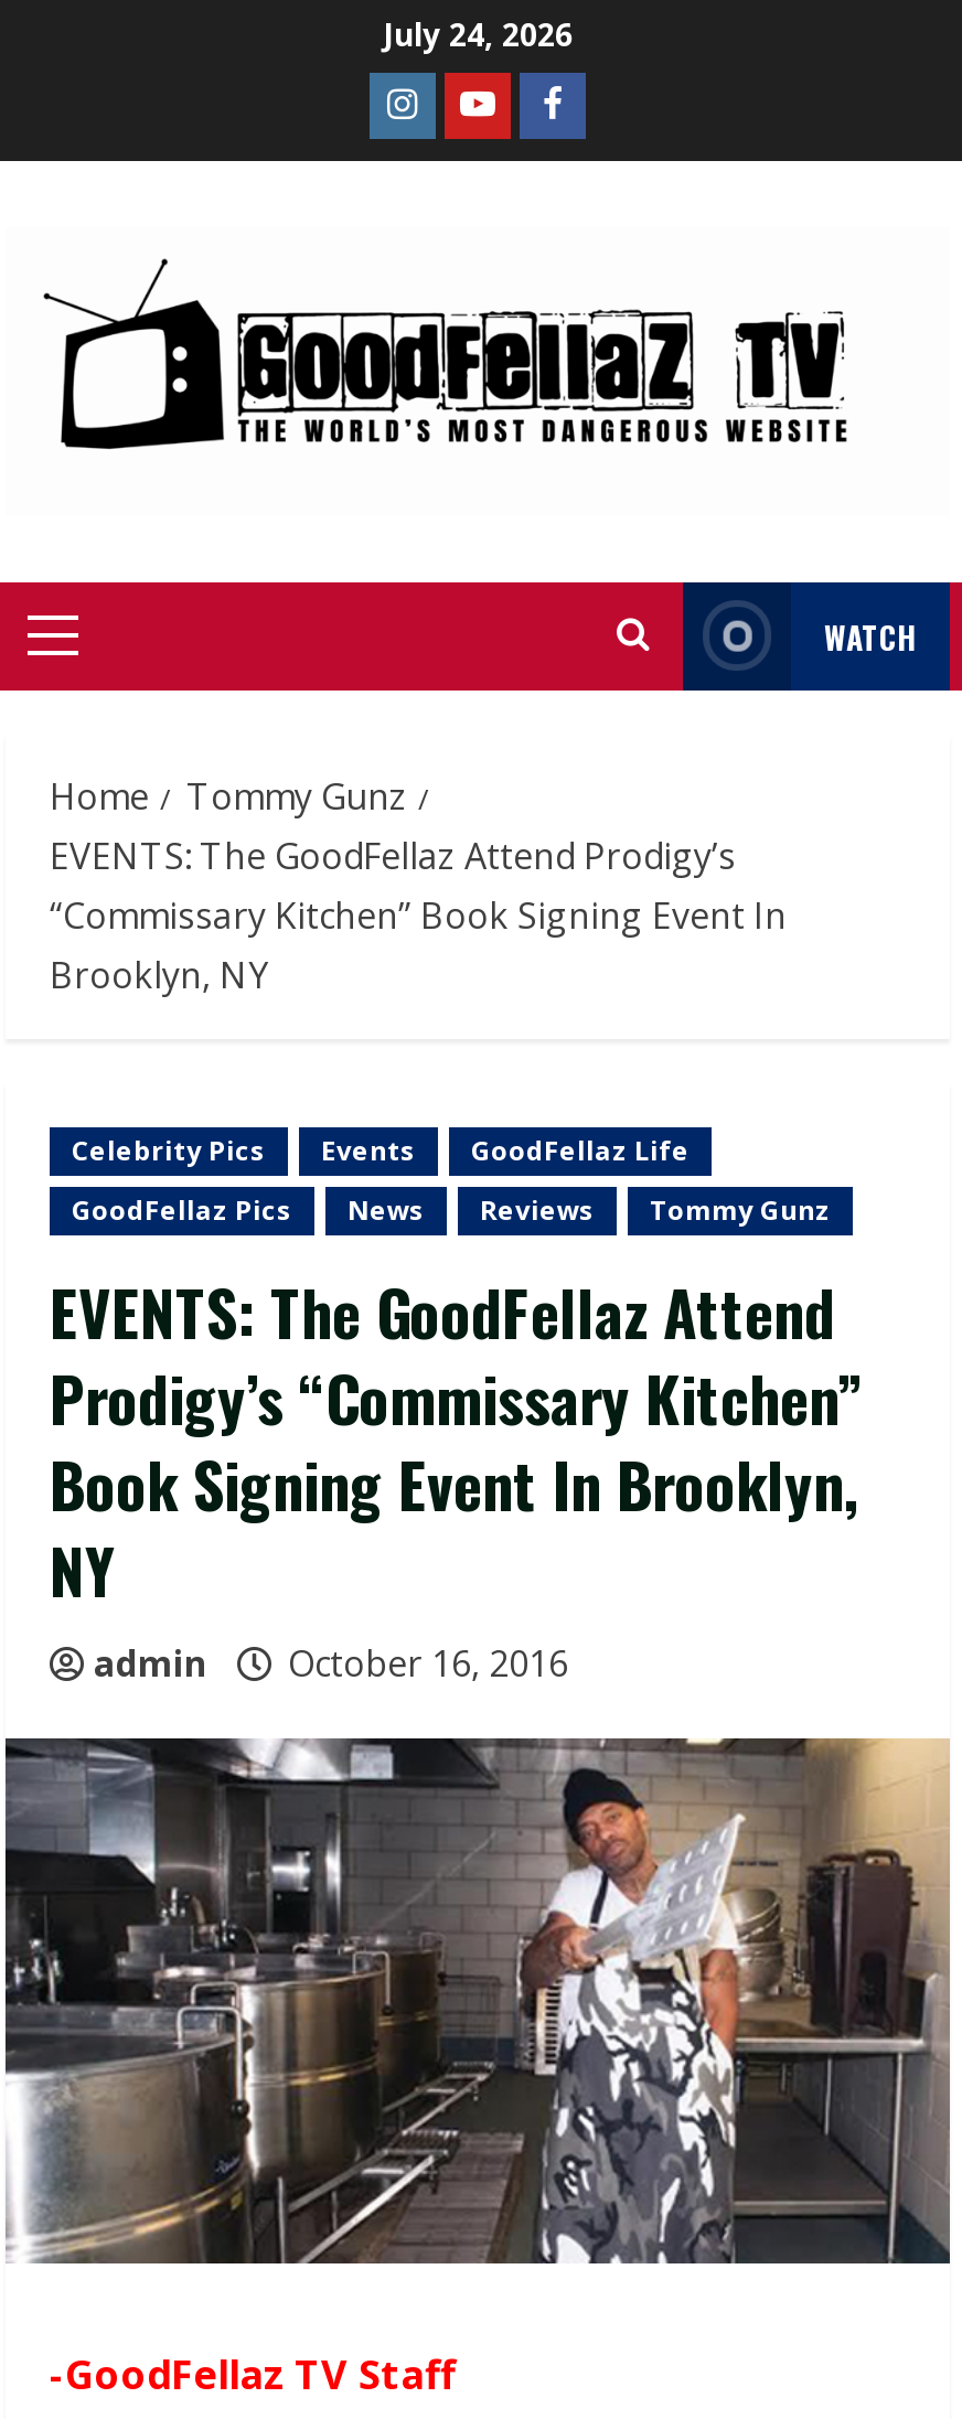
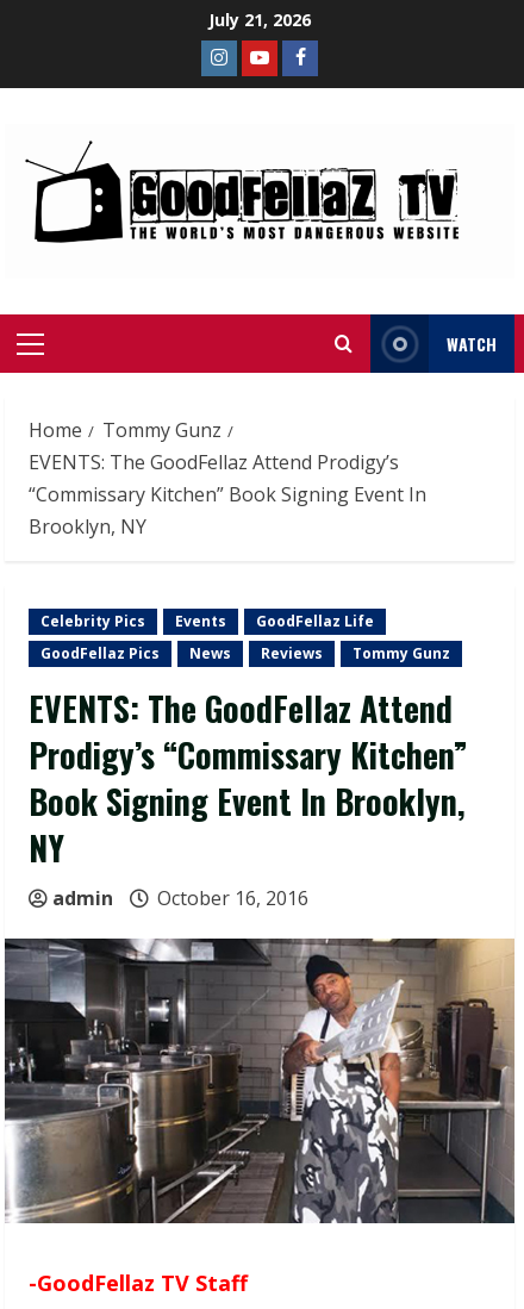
- July 24, 2026
+ July 21, 2026
